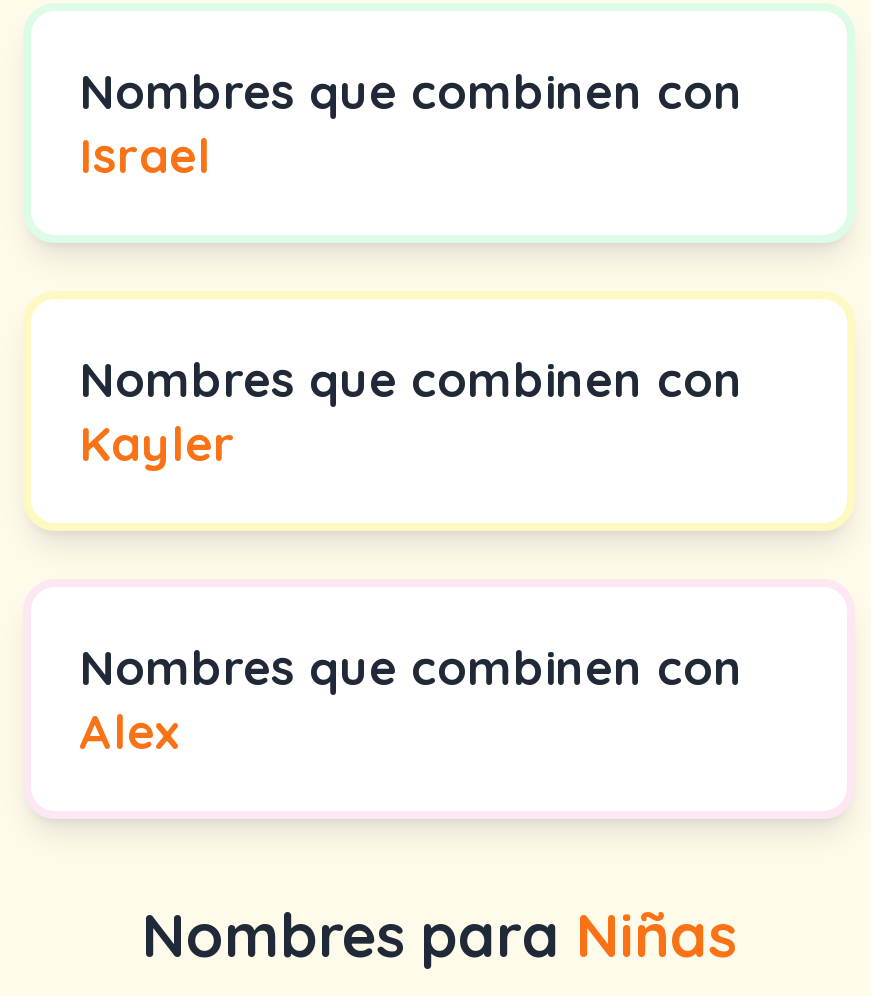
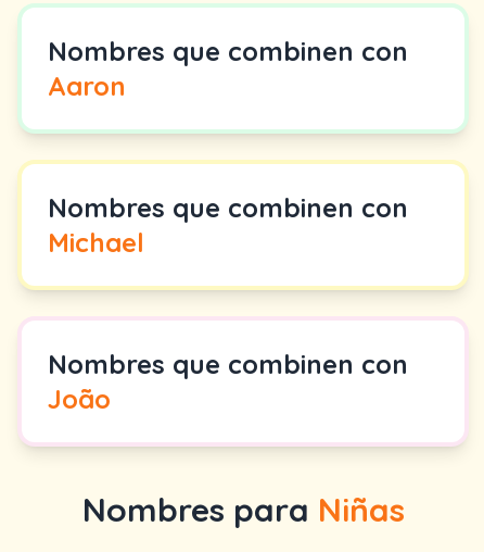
- Israel
+ Aaron

- Kayler
+ Michael

- Alex
+ João
